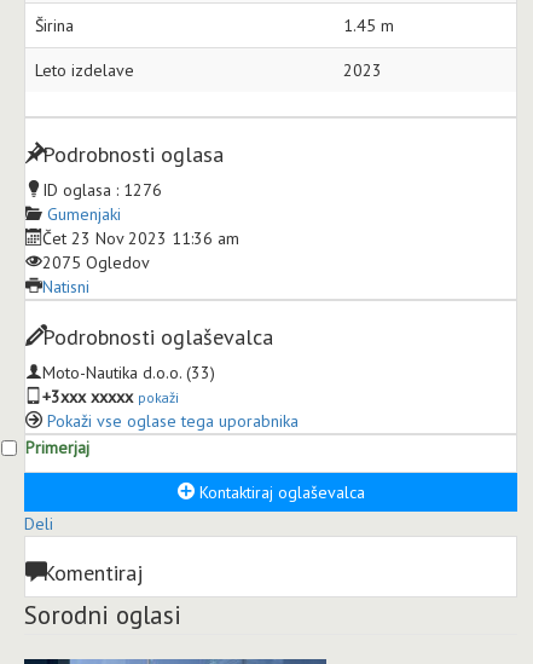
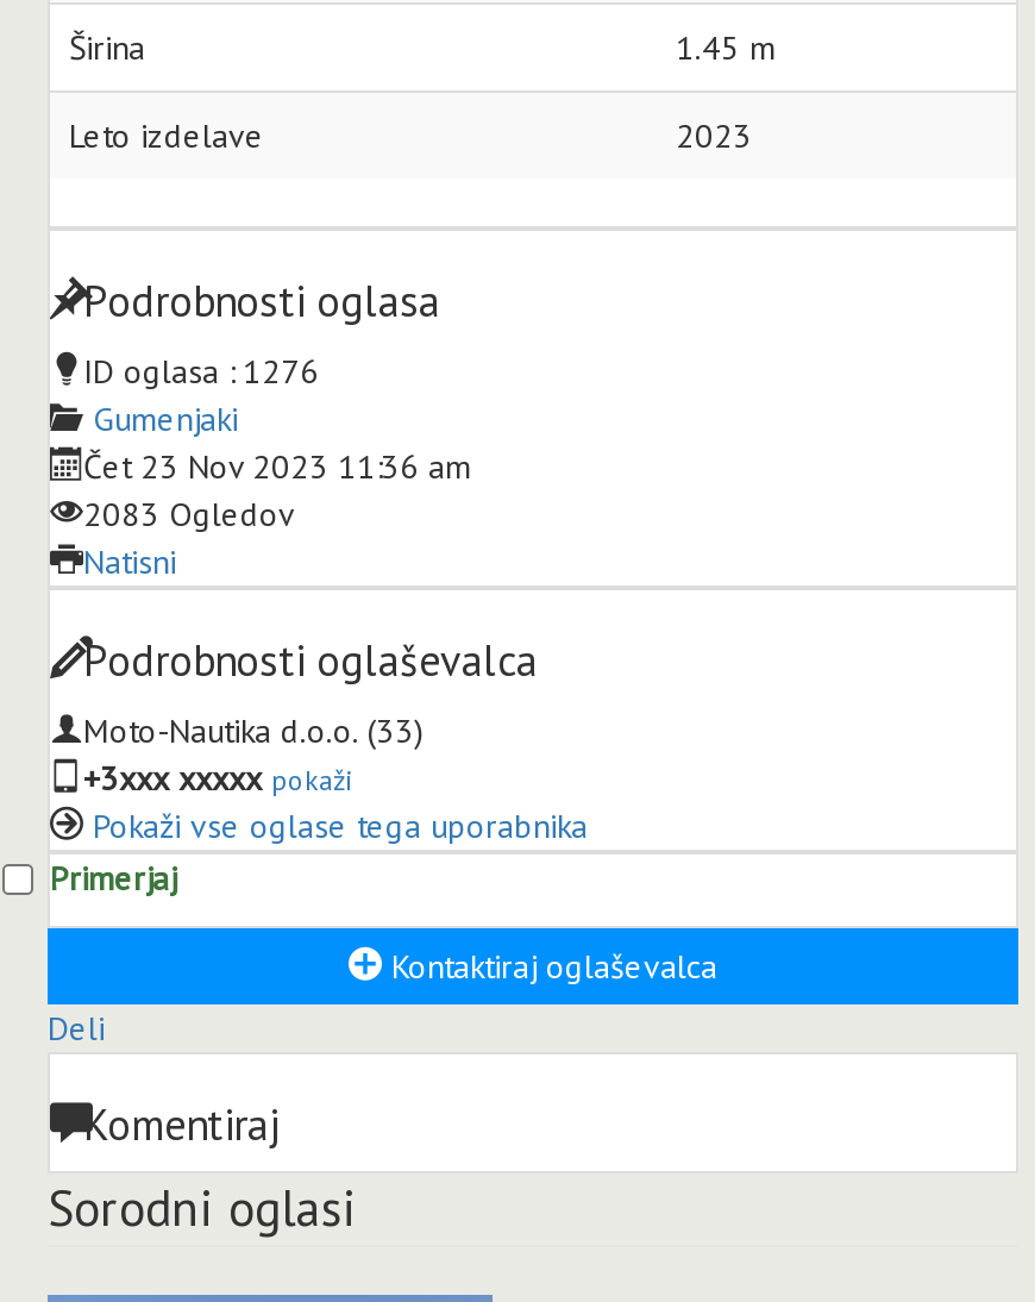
- 2075 Ogledov
+ 2083 Ogledov
